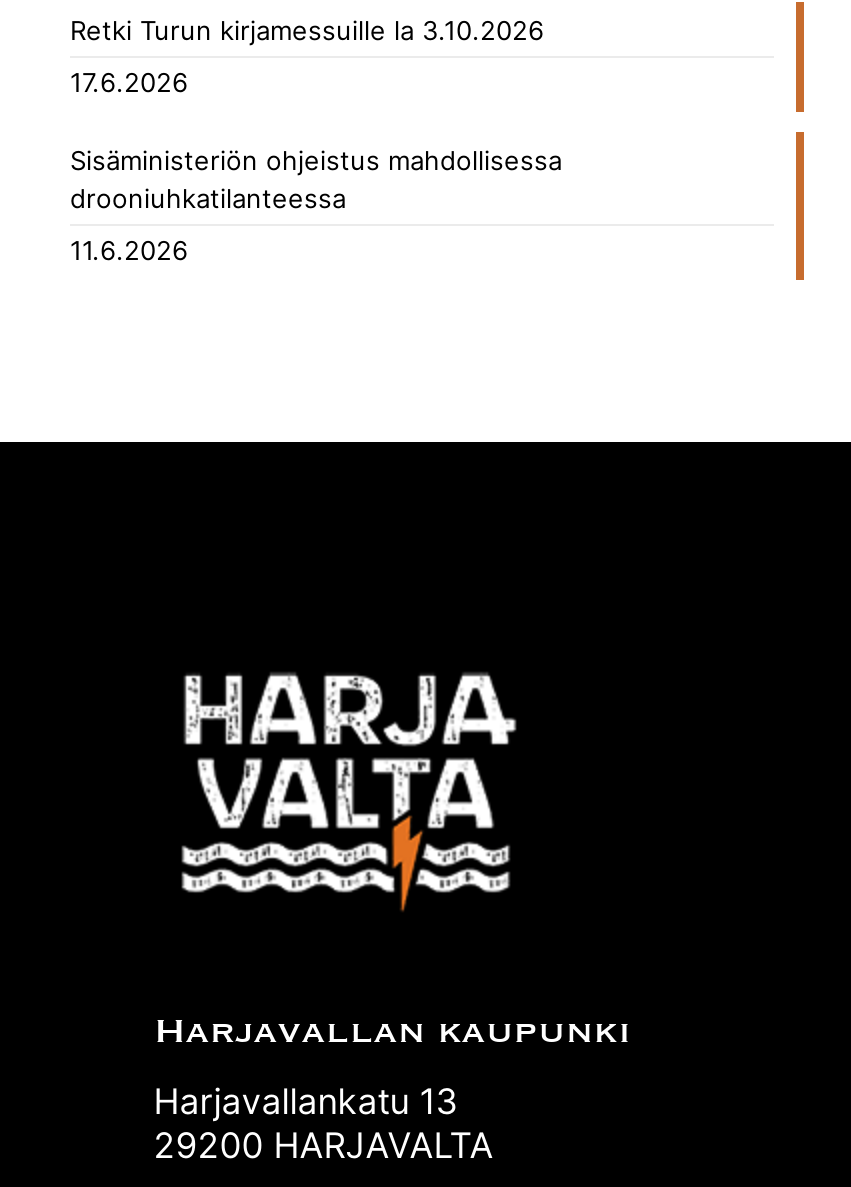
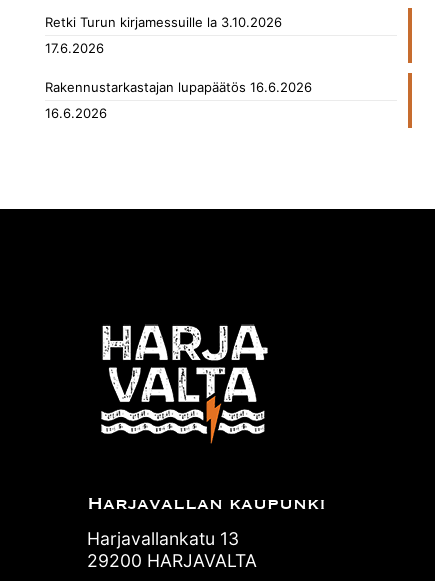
- Sisäministeriön ohjeistus mahdollisessa
- drooniuhkatilanteessa
+ Rakennustarkastajan lupapäätös 16.6.2026

- 11.6.2026
+ 16.6.2026
